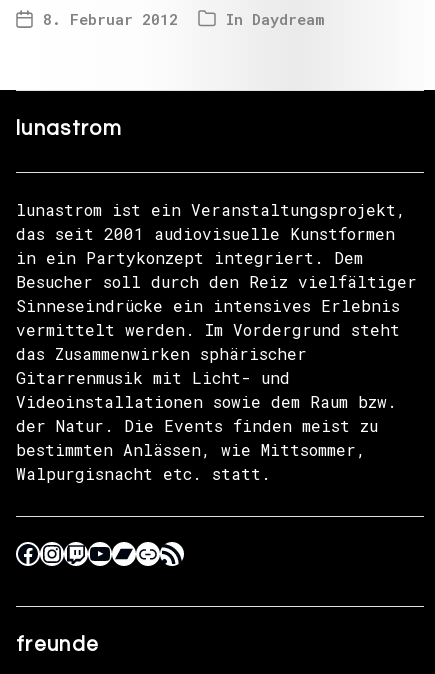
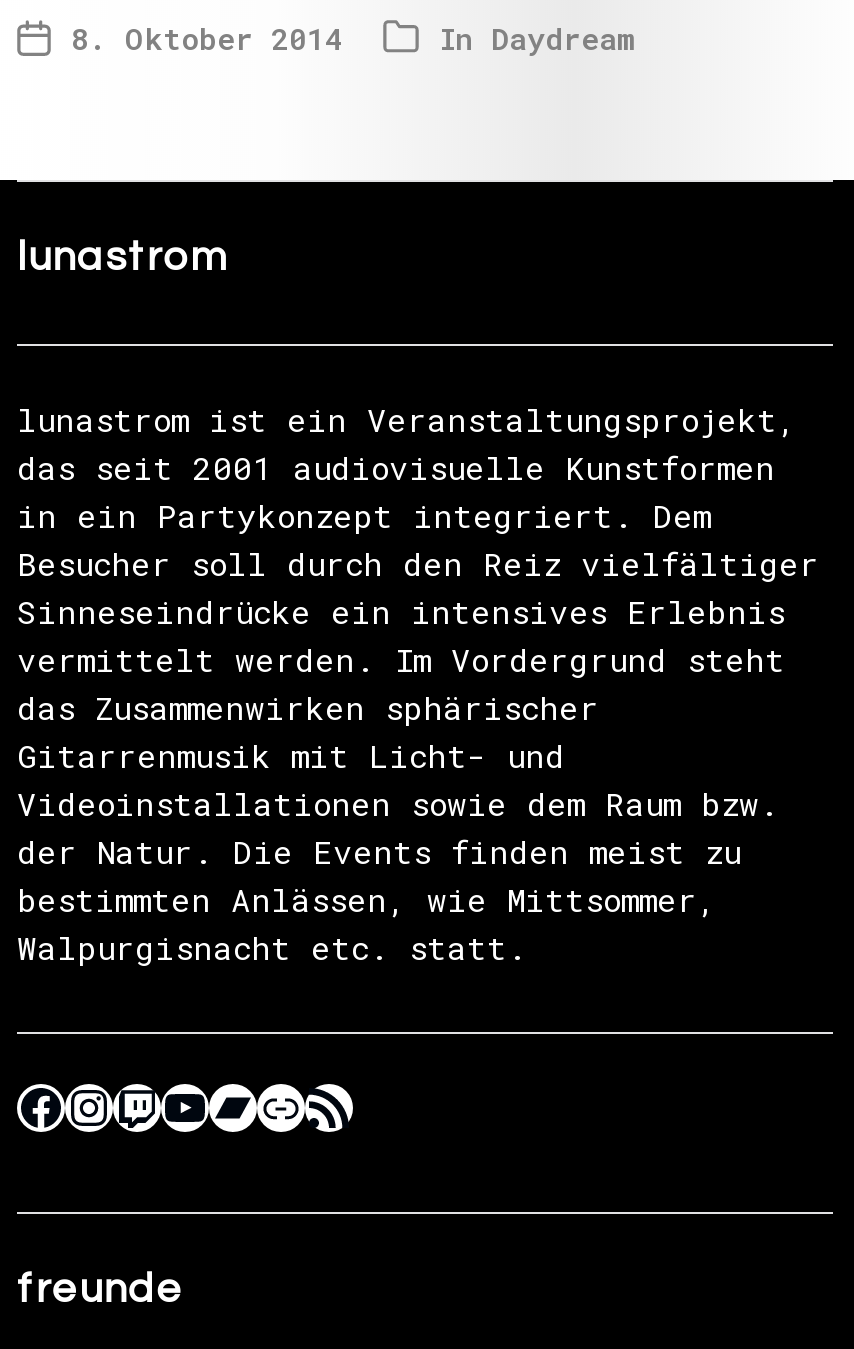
- 8. Februar 2012
+ 8. Oktober 2014
